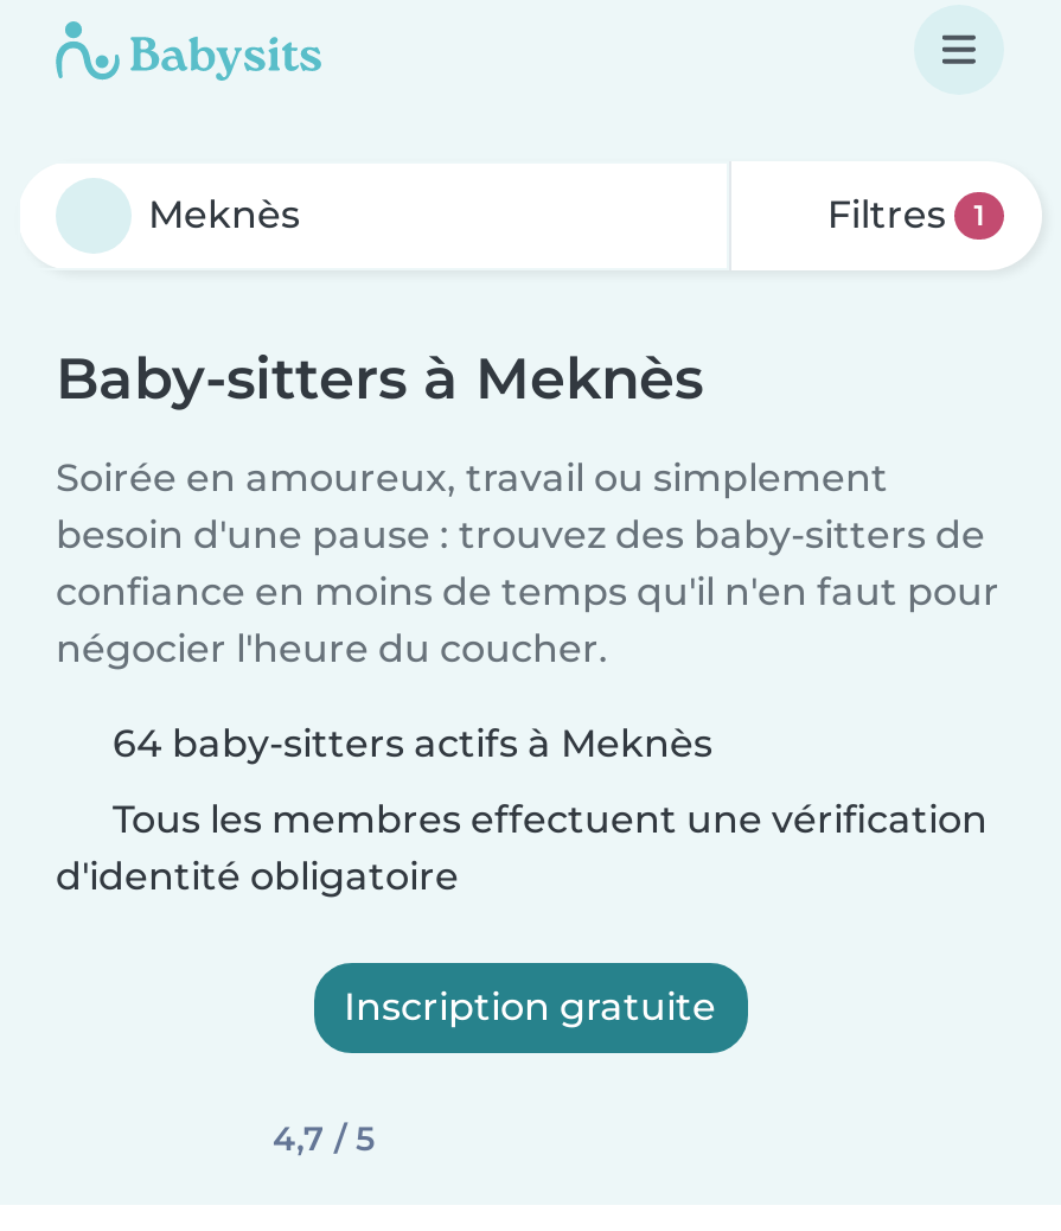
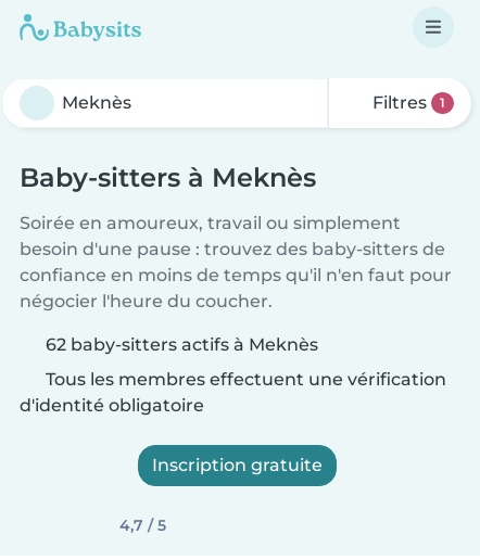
- 64 baby-sitters actifs à Meknès
+ 62 baby-sitters actifs à Meknès
